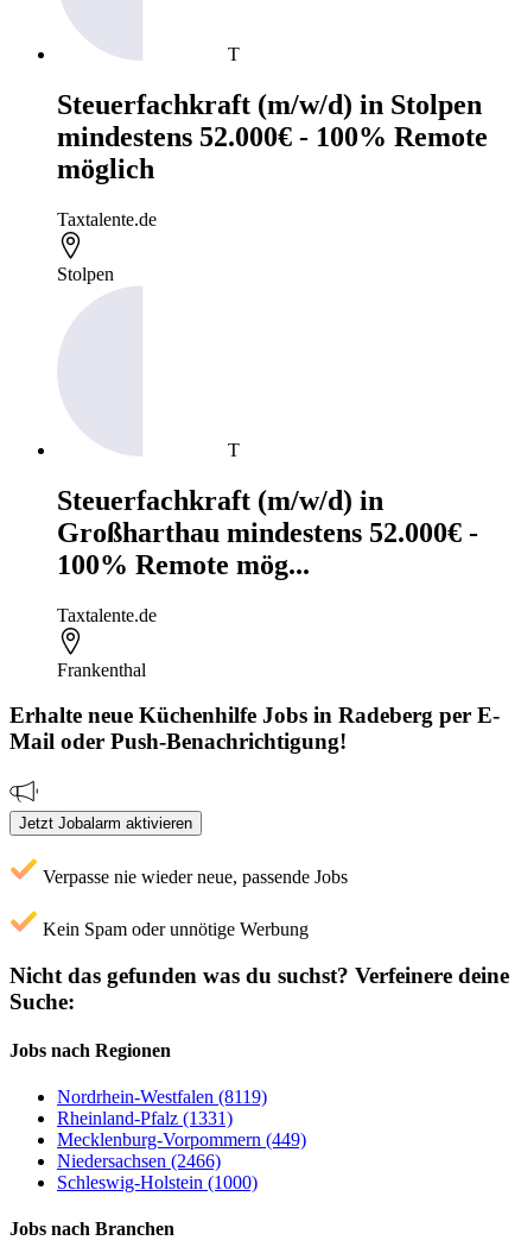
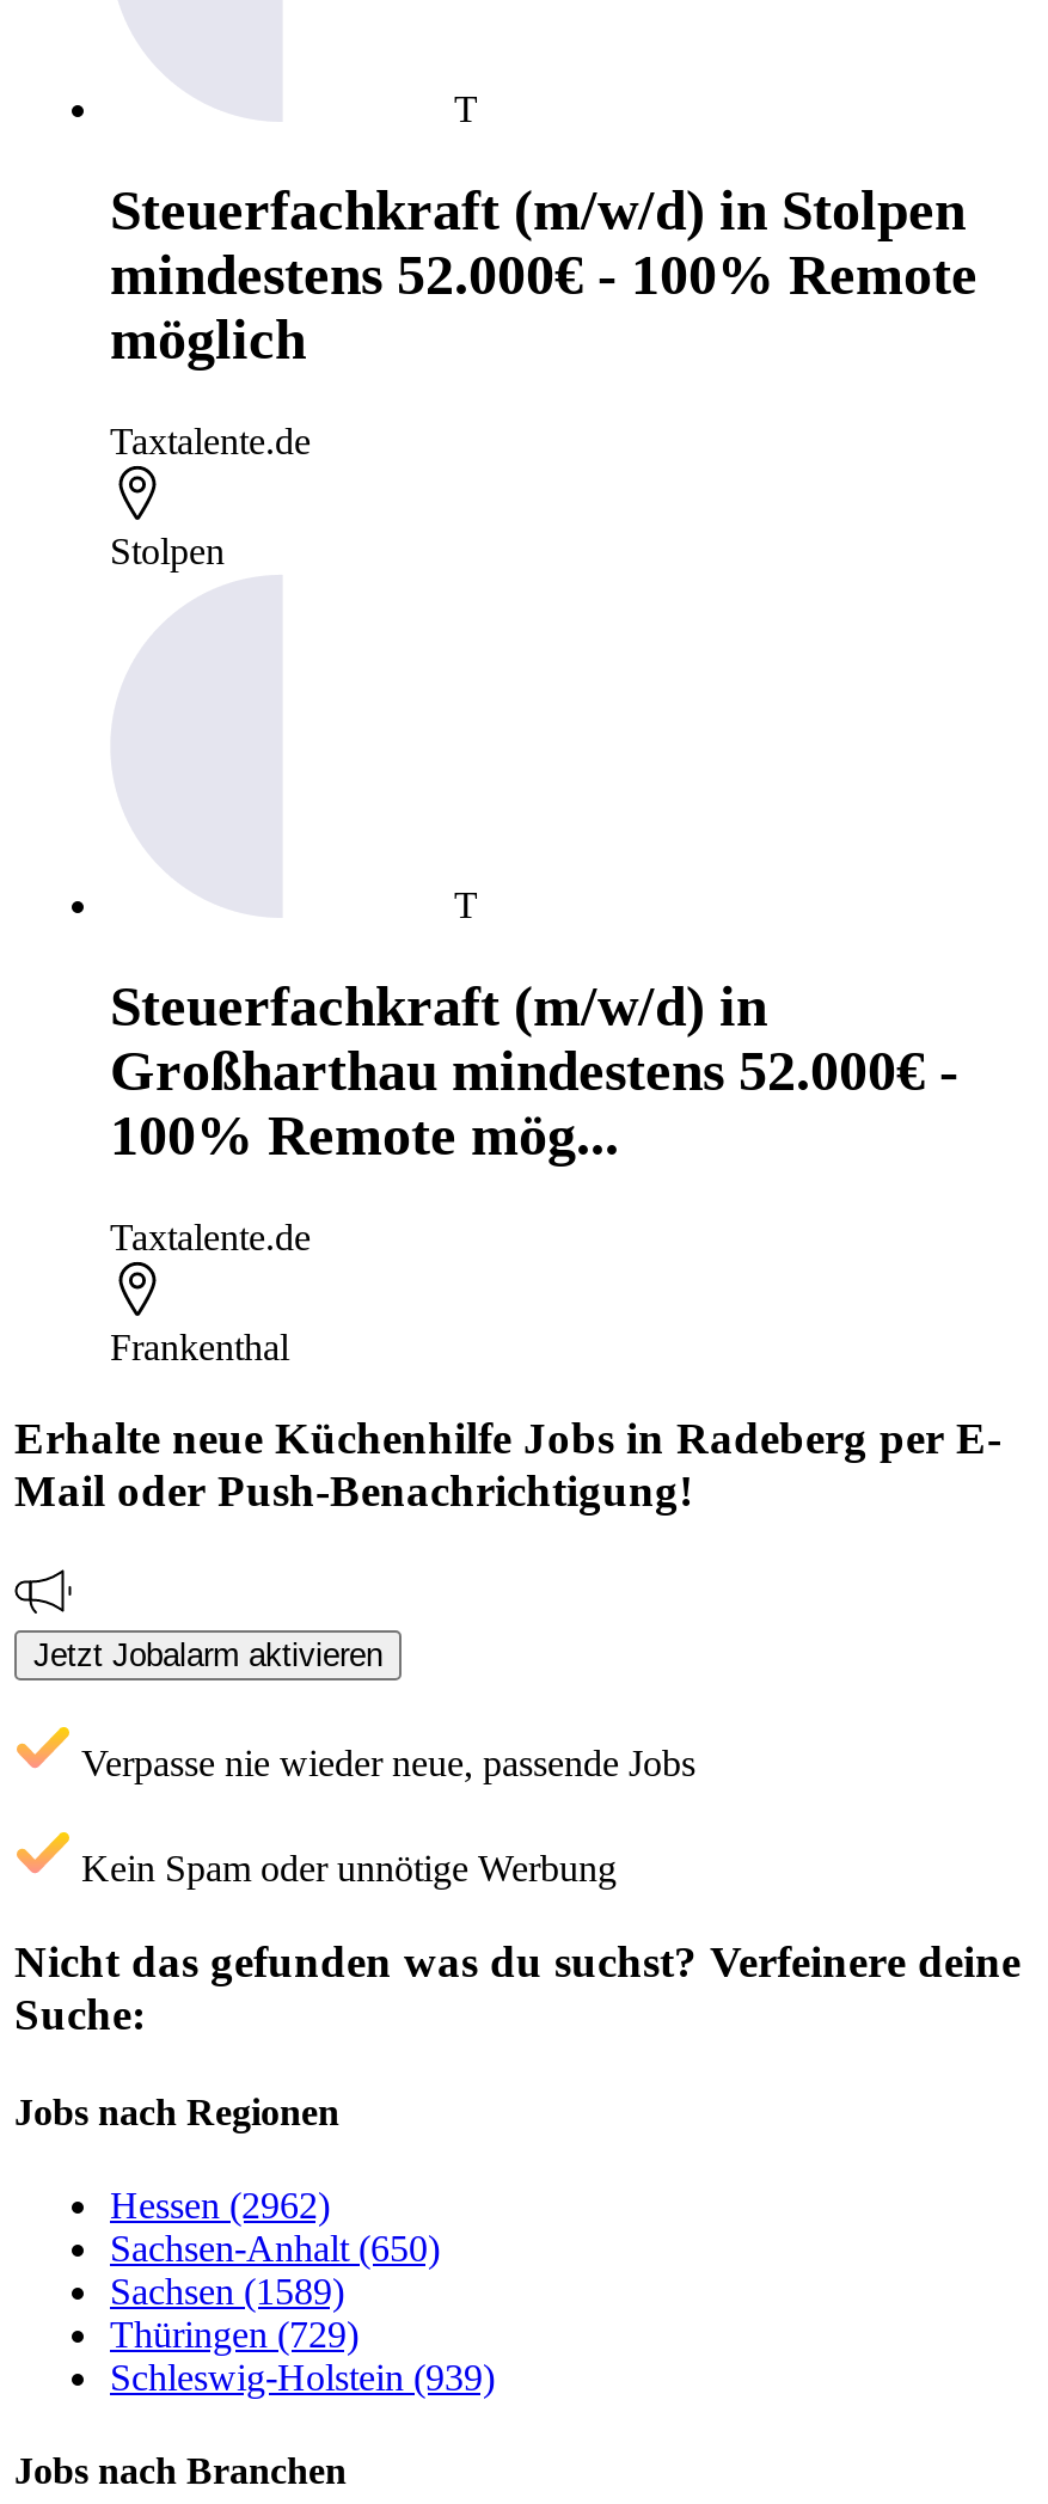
- Nordrhein-Westfalen (8119)
- Rheinland-Pfalz (1331)
- Mecklenburg-Vorpommern (449)
- Niedersachsen (2466)
- Schleswig-Holstein (1000)
+ Hessen (2962)
+ Sachsen-Anhalt (650)
+ Sachsen (1589)
+ Thüringen (729)
+ Schleswig-Holstein (939)
